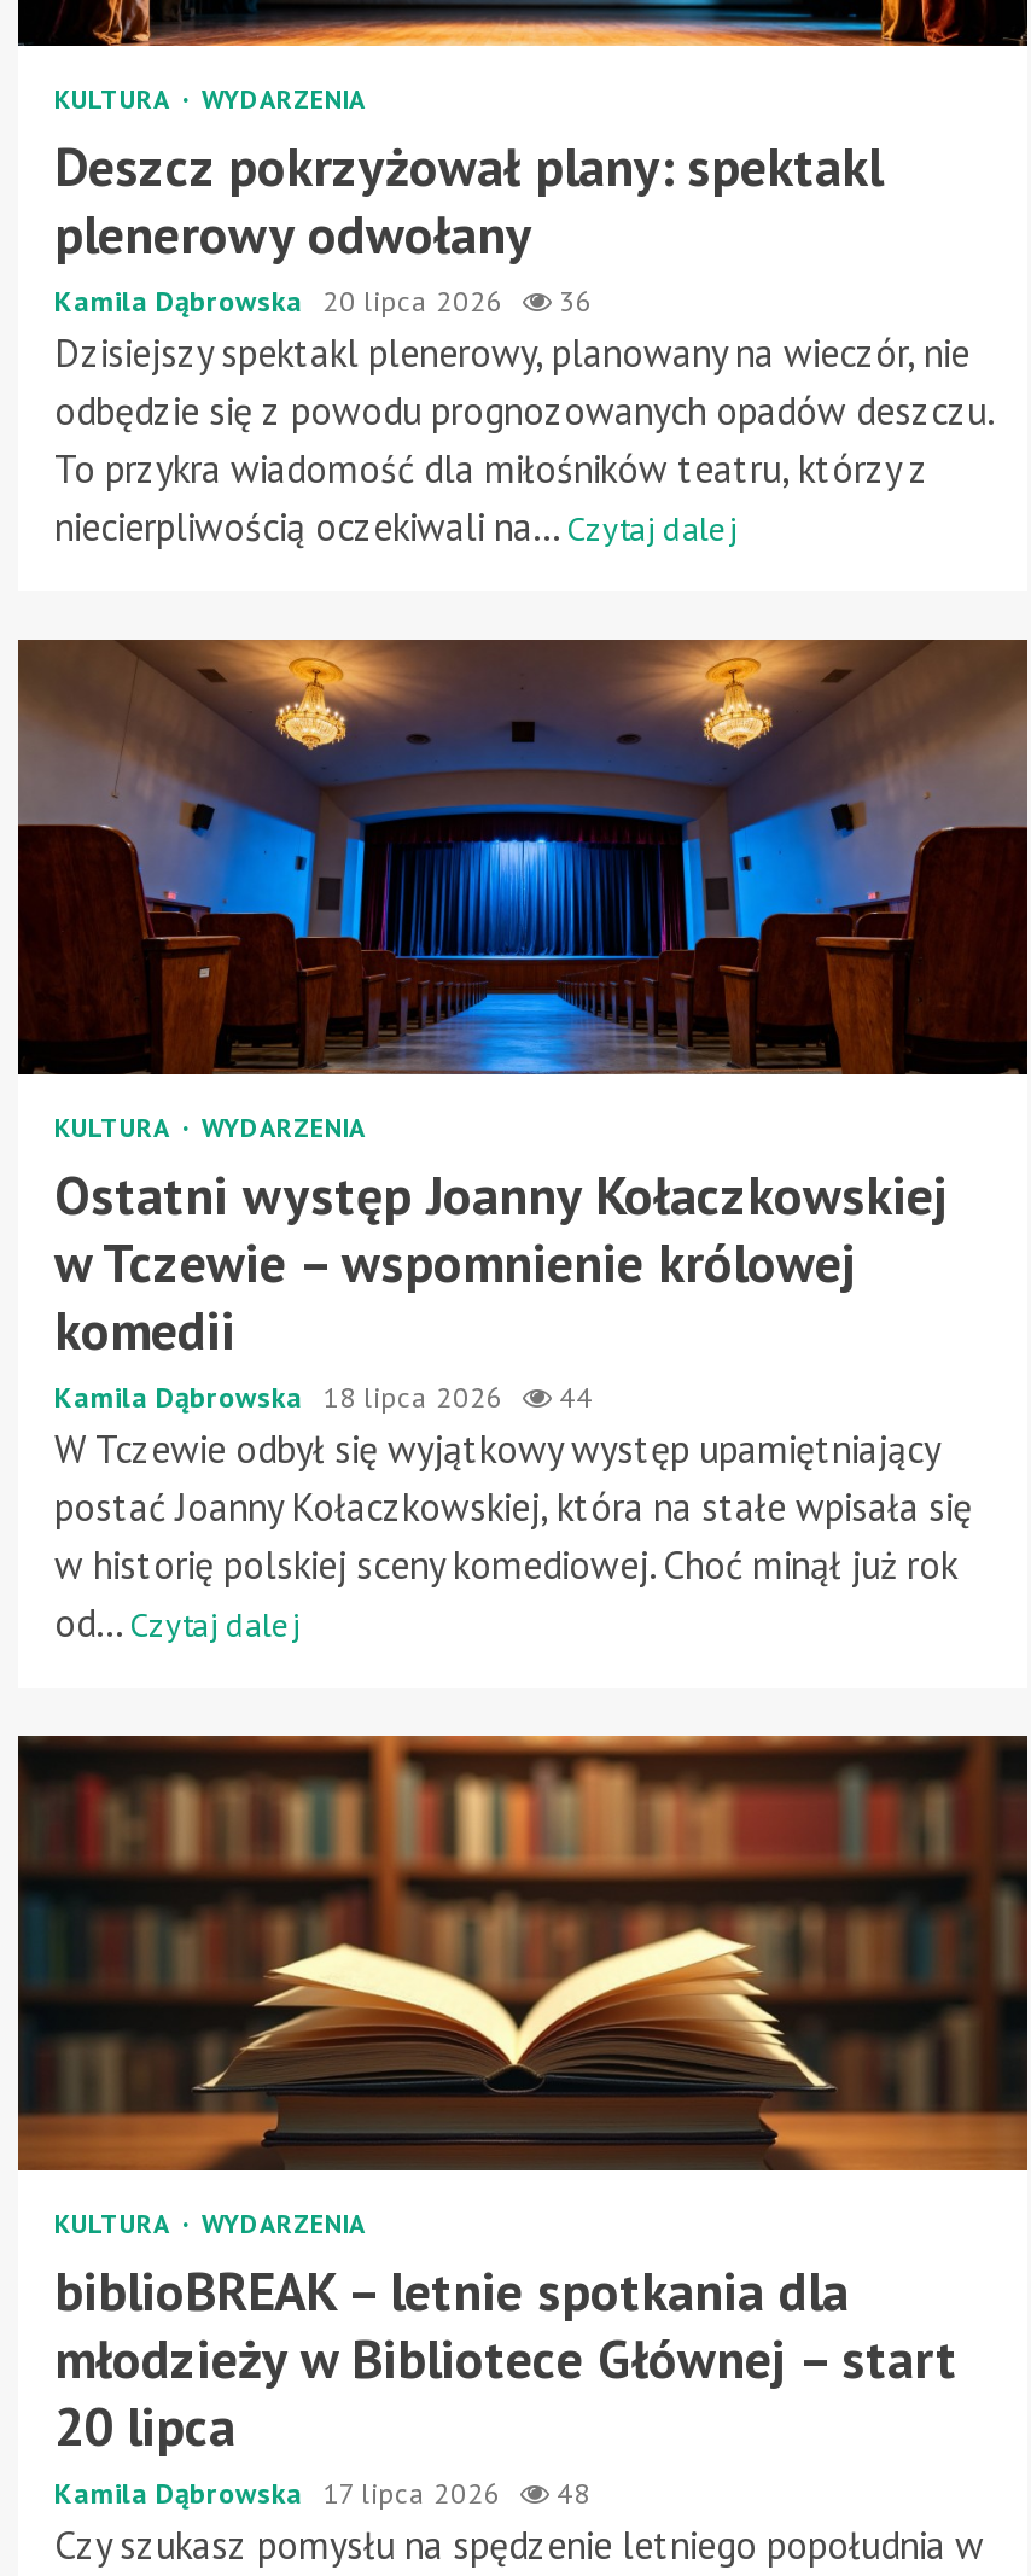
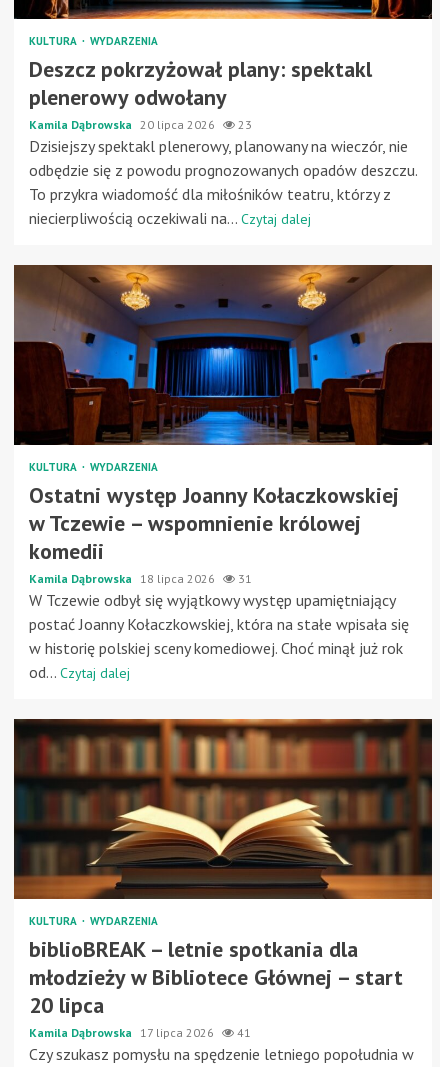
- Kamila Dąbrowska 20 lipca 2026 36
+ Kamila Dąbrowska 20 lipca 2026 23

- Kamila Dąbrowska 18 lipca 2026 44
+ Kamila Dąbrowska 18 lipca 2026 31

- Kamila Dąbrowska 17 lipca 2026 48
+ Kamila Dąbrowska 17 lipca 2026 41
